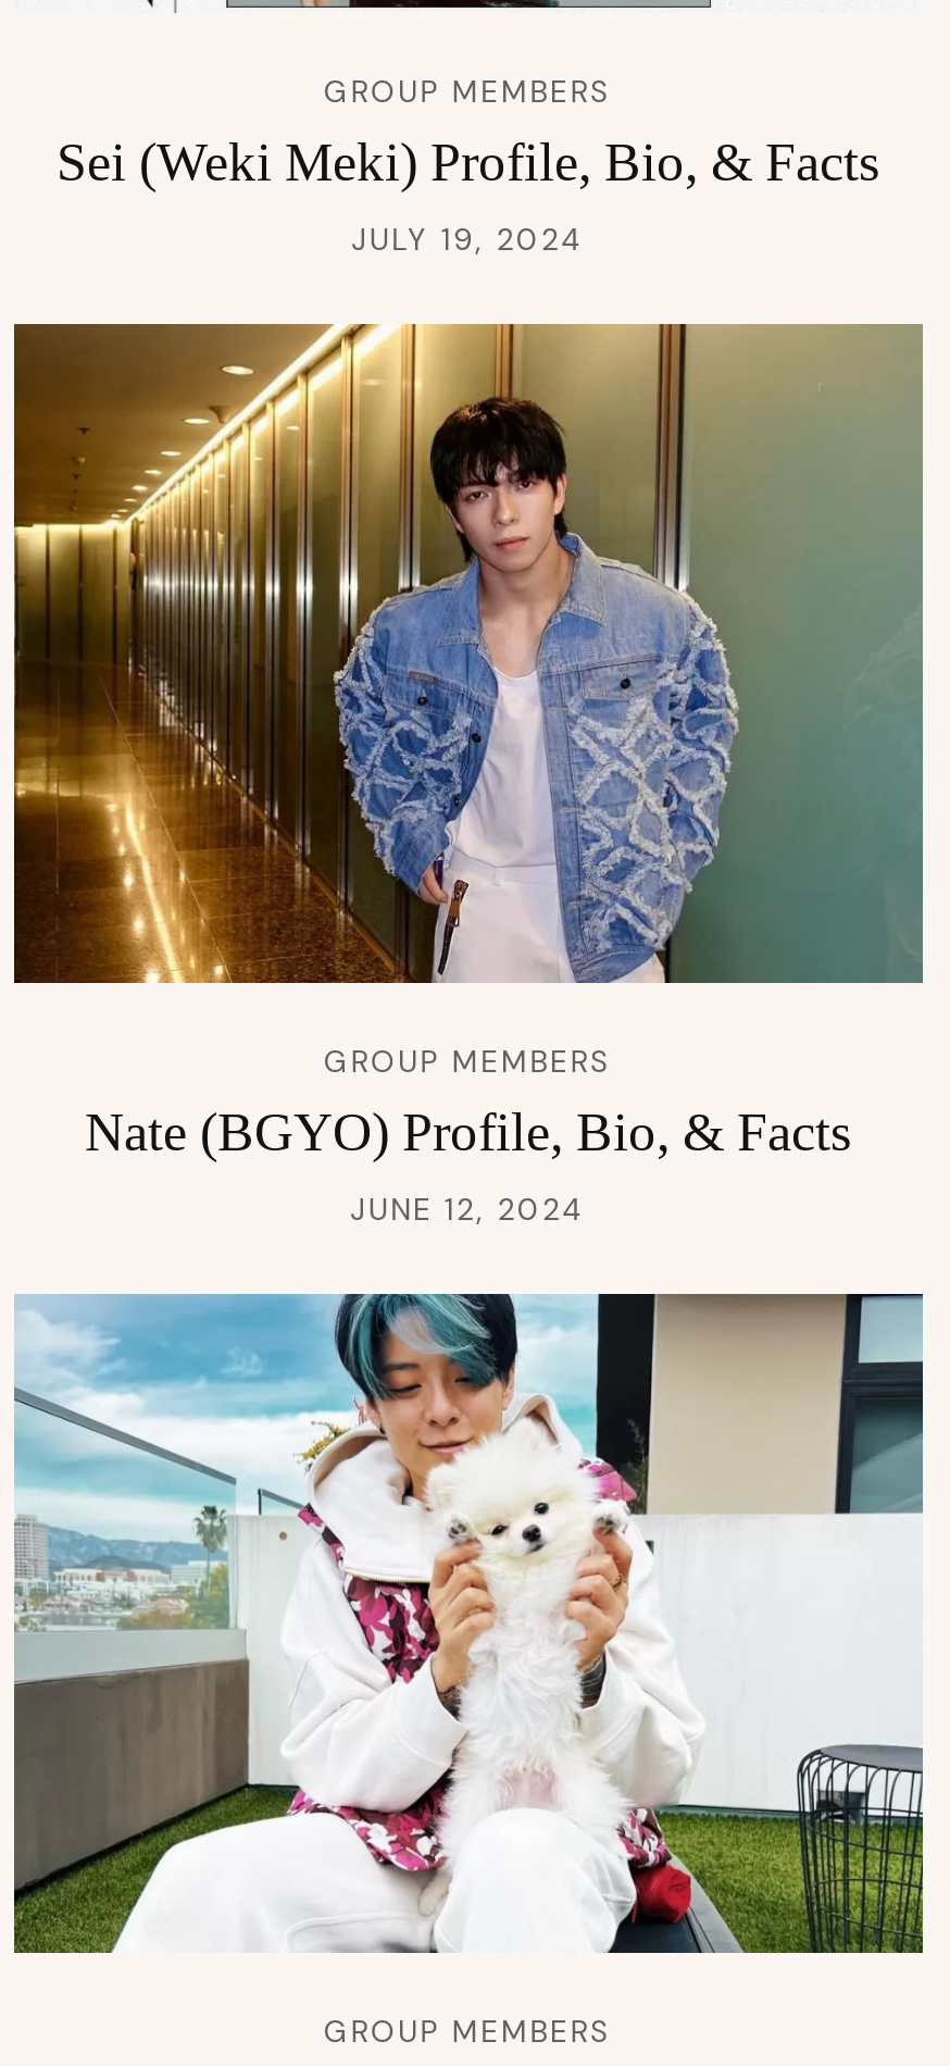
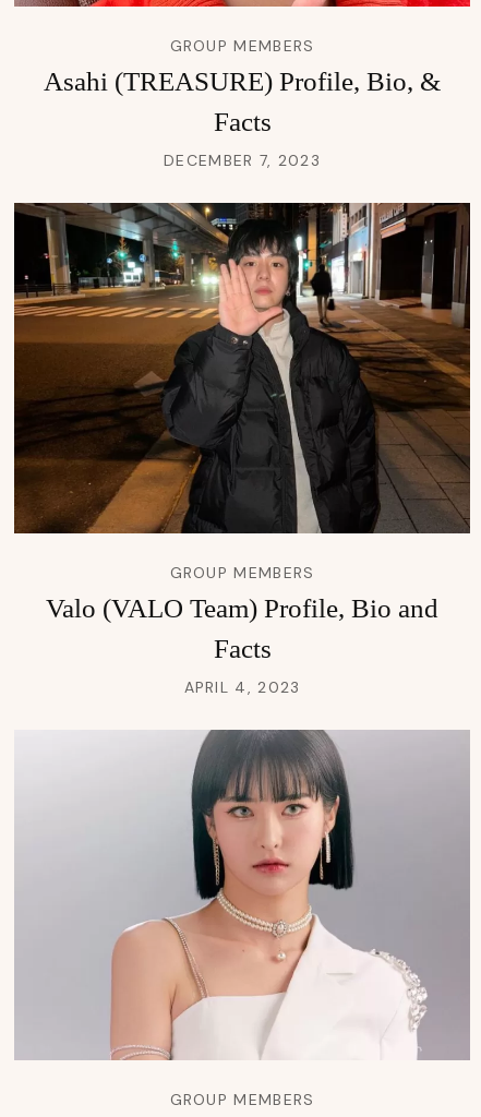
- Sei (Weki Meki) Profile, Bio, & Facts
+ Asahi (TREASURE) Profile, Bio, &
+ Facts

- JULY 19, 2024
+ DECEMBER 7, 2023

- [image]
+ [image]

- Nate (BGYO) Profile, Bio, & Facts
+ Valo (VALO Team) Profile, Bio and
+ Facts

- JUNE 12, 2024
+ APRIL 4, 2023

- [image]
+ [image]
